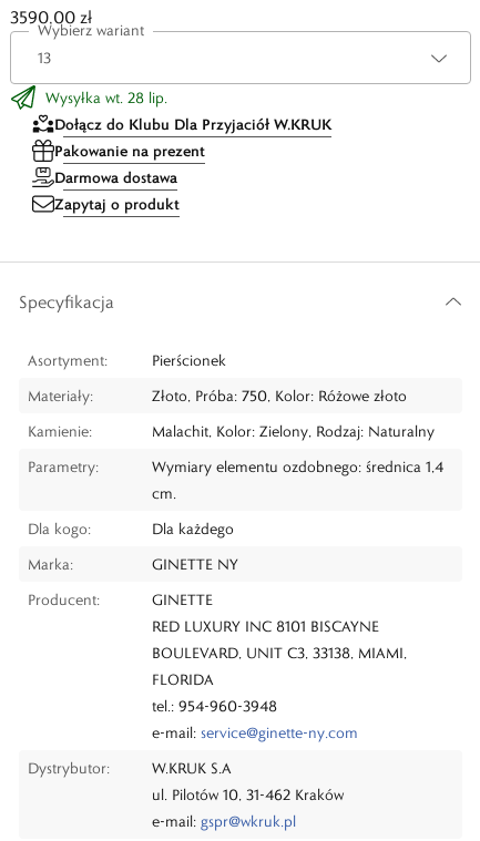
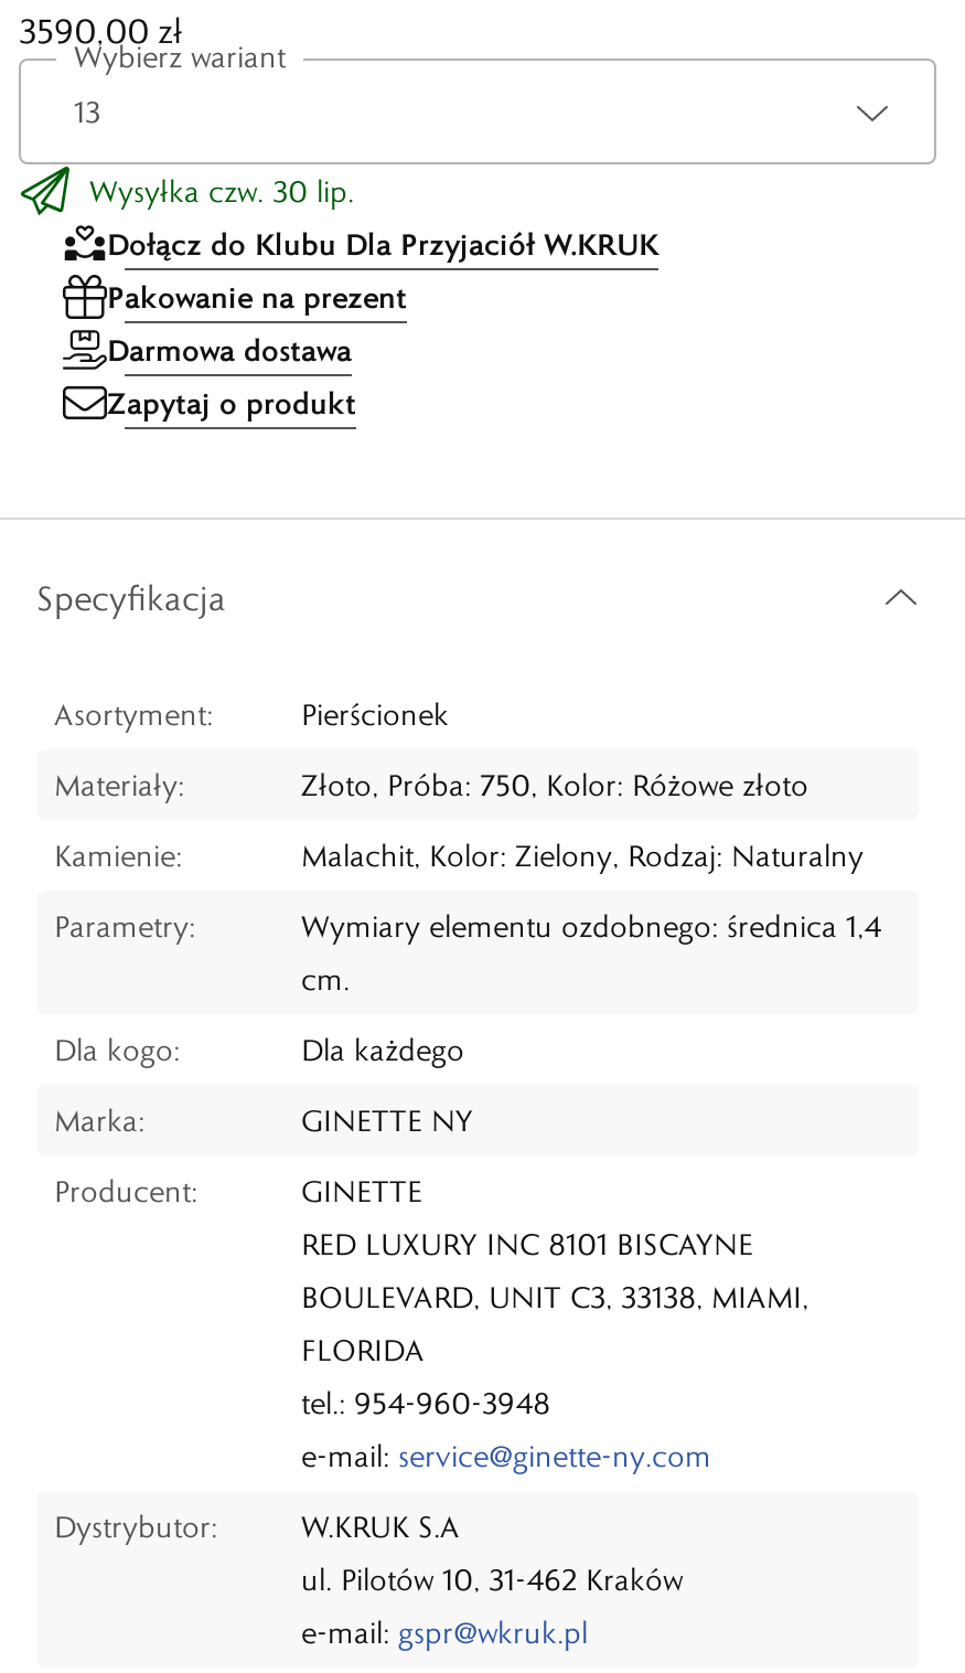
- Wysyłka wt. 28 lip.
+ Wysyłka czw. 30 lip.
